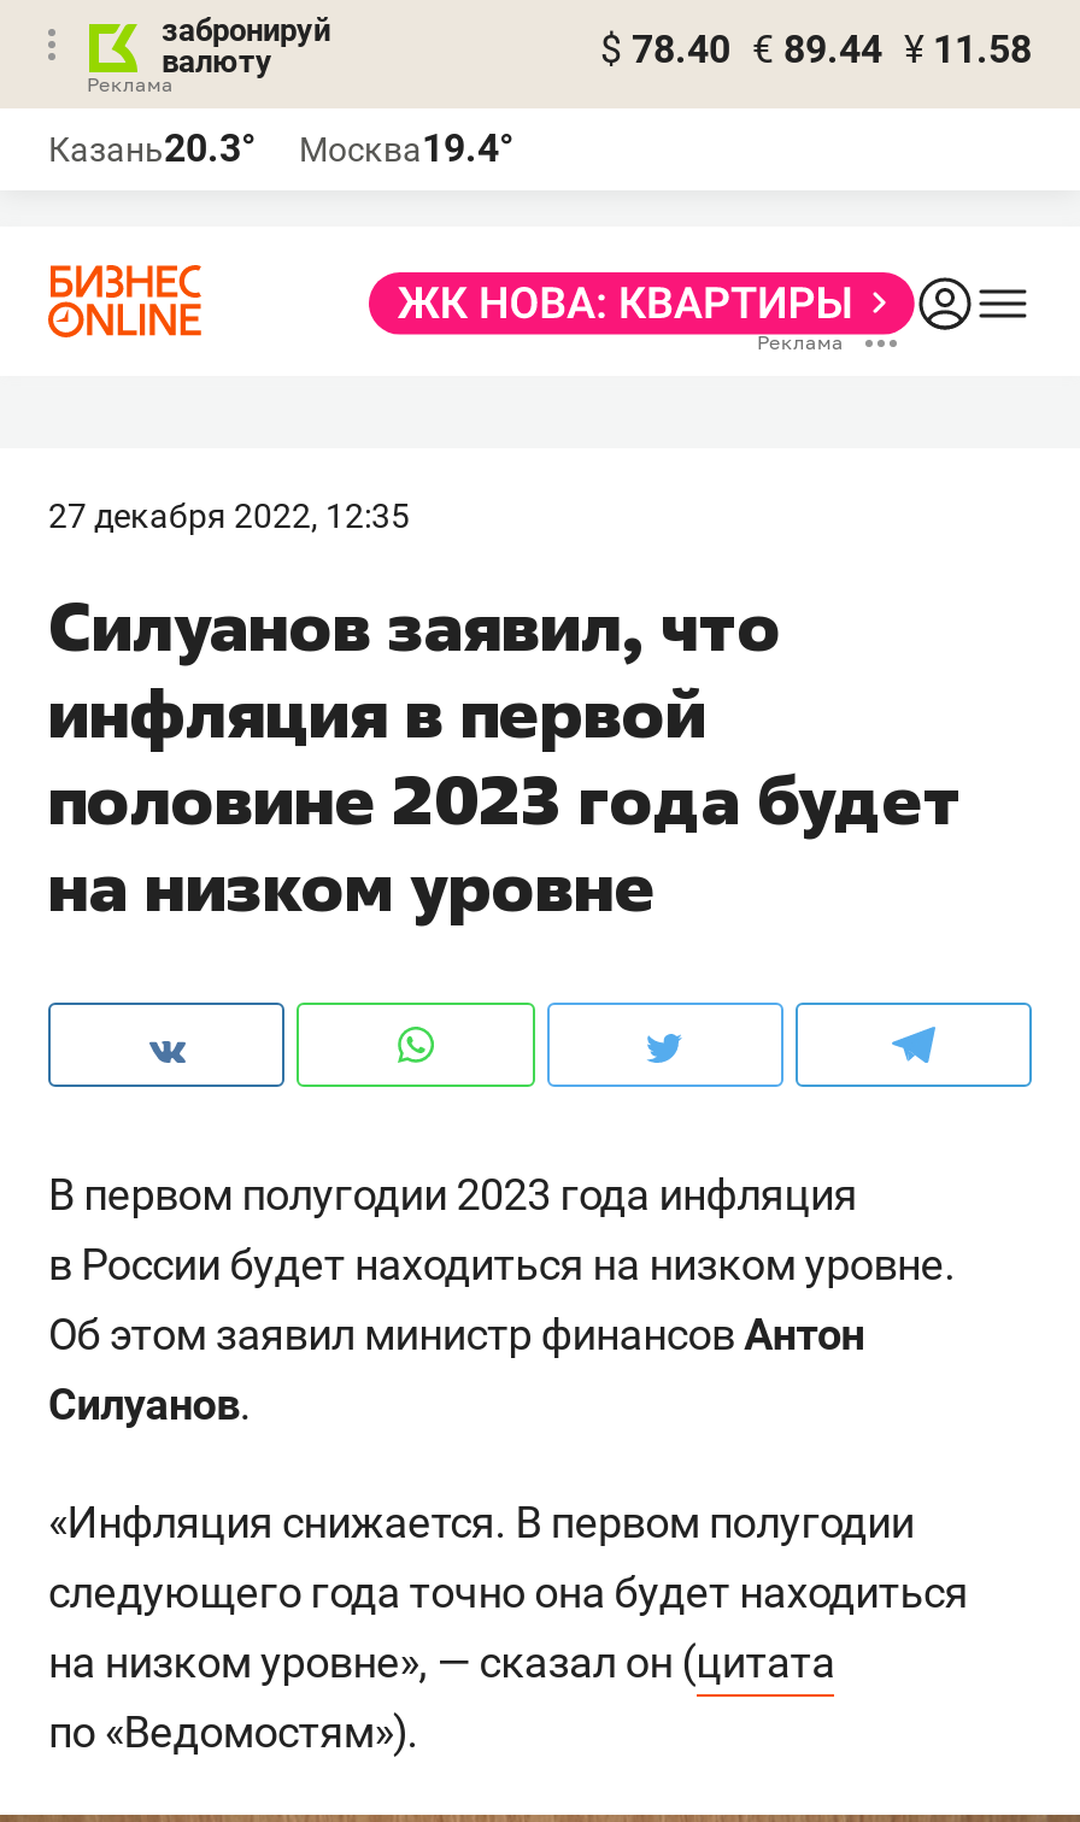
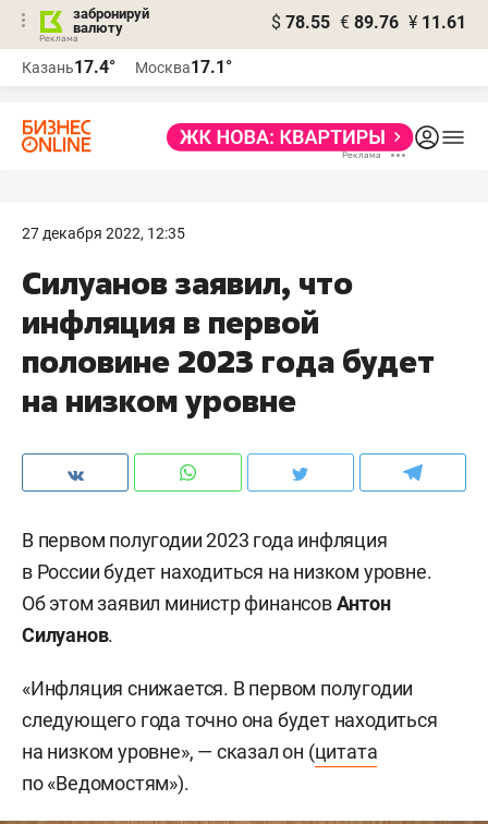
- $ 78.40 € 89.44 ¥ 11.58
+ $ 78.55 € 89.76 ¥ 11.61

- Казань20.3°
+ Казань17.4°

- Москва19.4°
+ Москва17.1°
